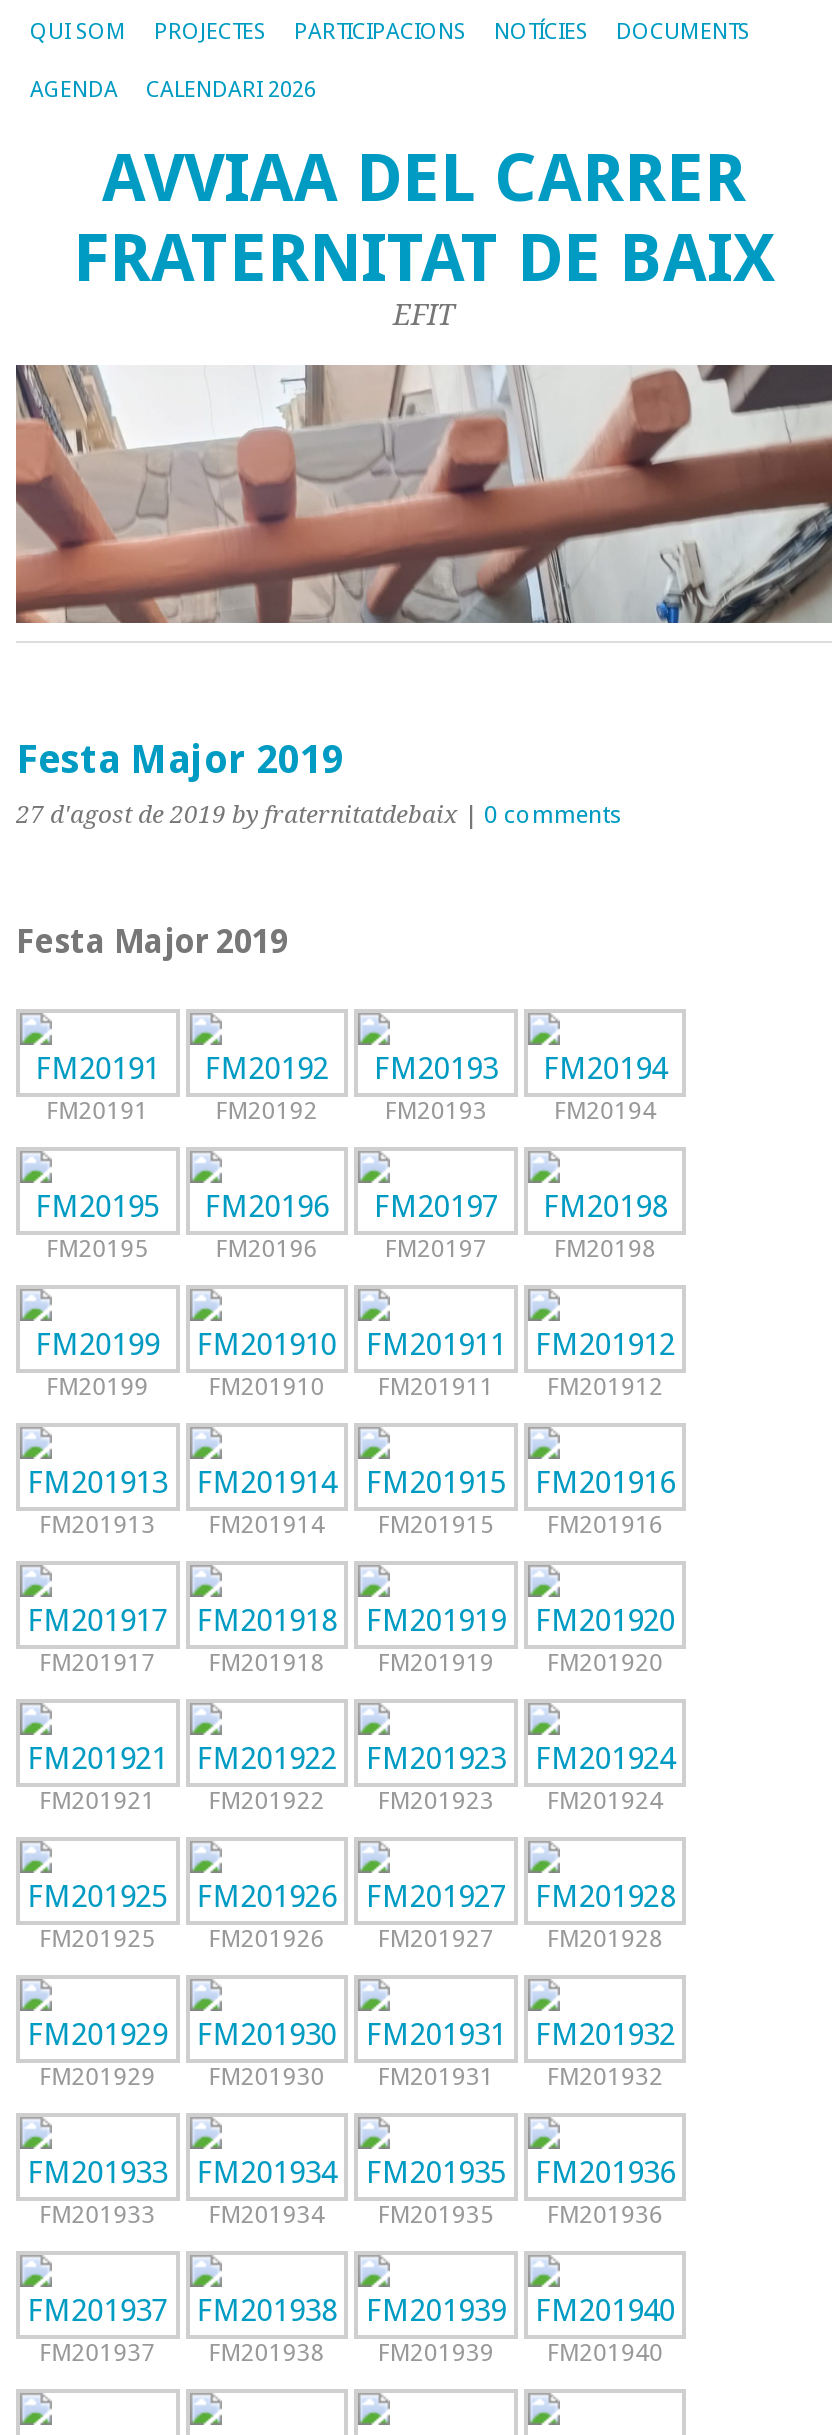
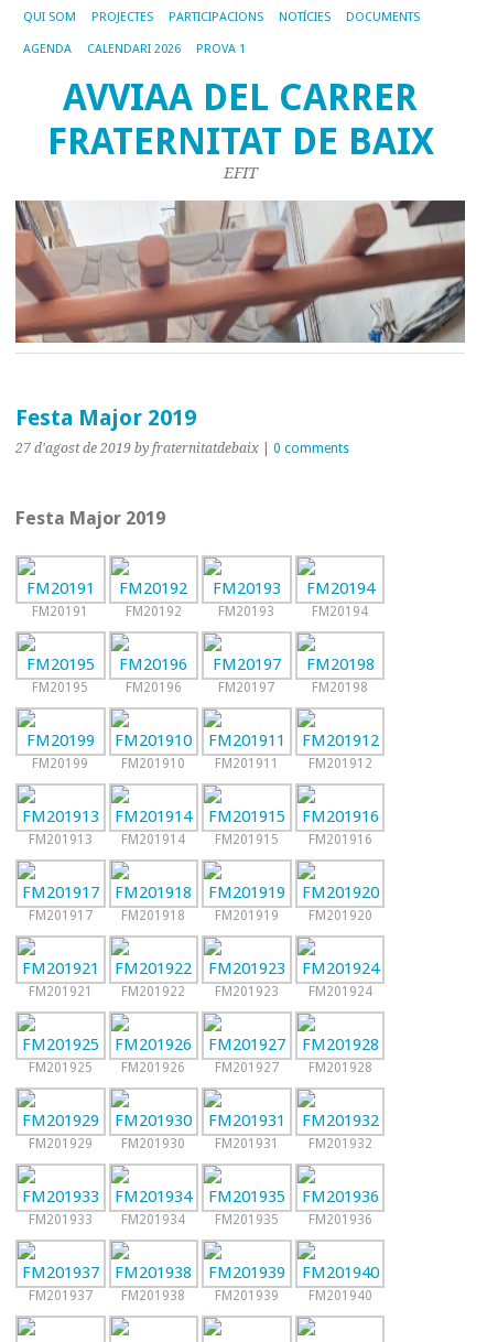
+ PROVA 1
